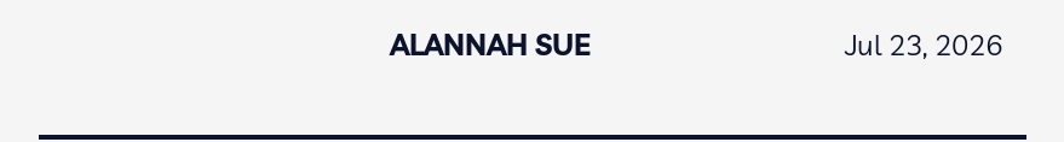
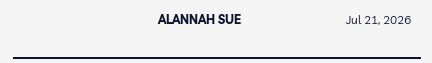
- Jul 23, 2026
+ Jul 21, 2026
